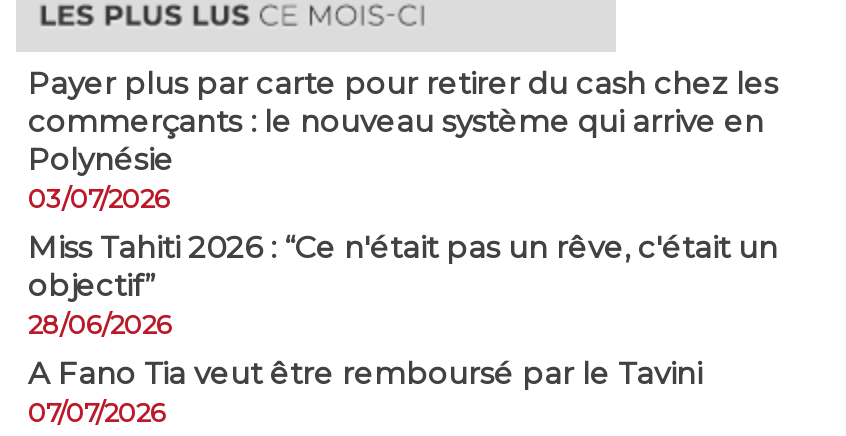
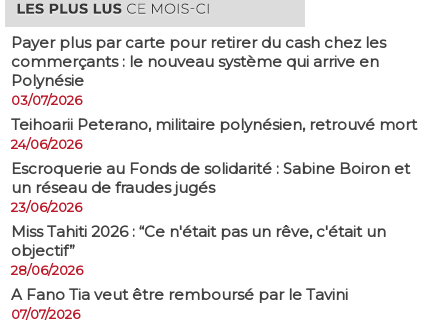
+ Teihoarii Peterano, militaire polynésien, retrouvé mort
+ 24/06/2026
+ Escroquerie au Fonds de solidarité : Sabine Boiron et
+ un réseau de fraudes jugés
+ 23/06/2026
